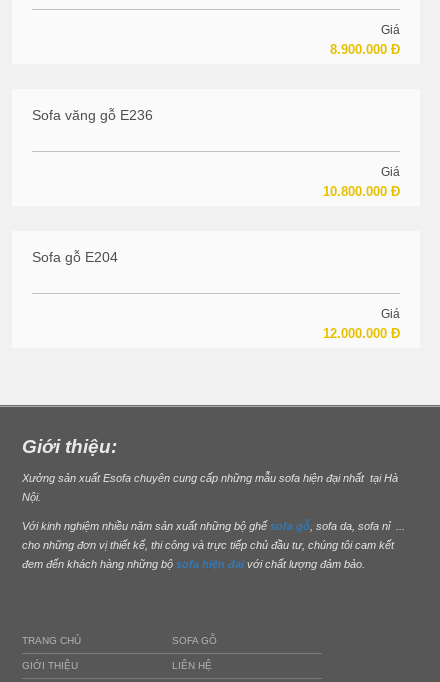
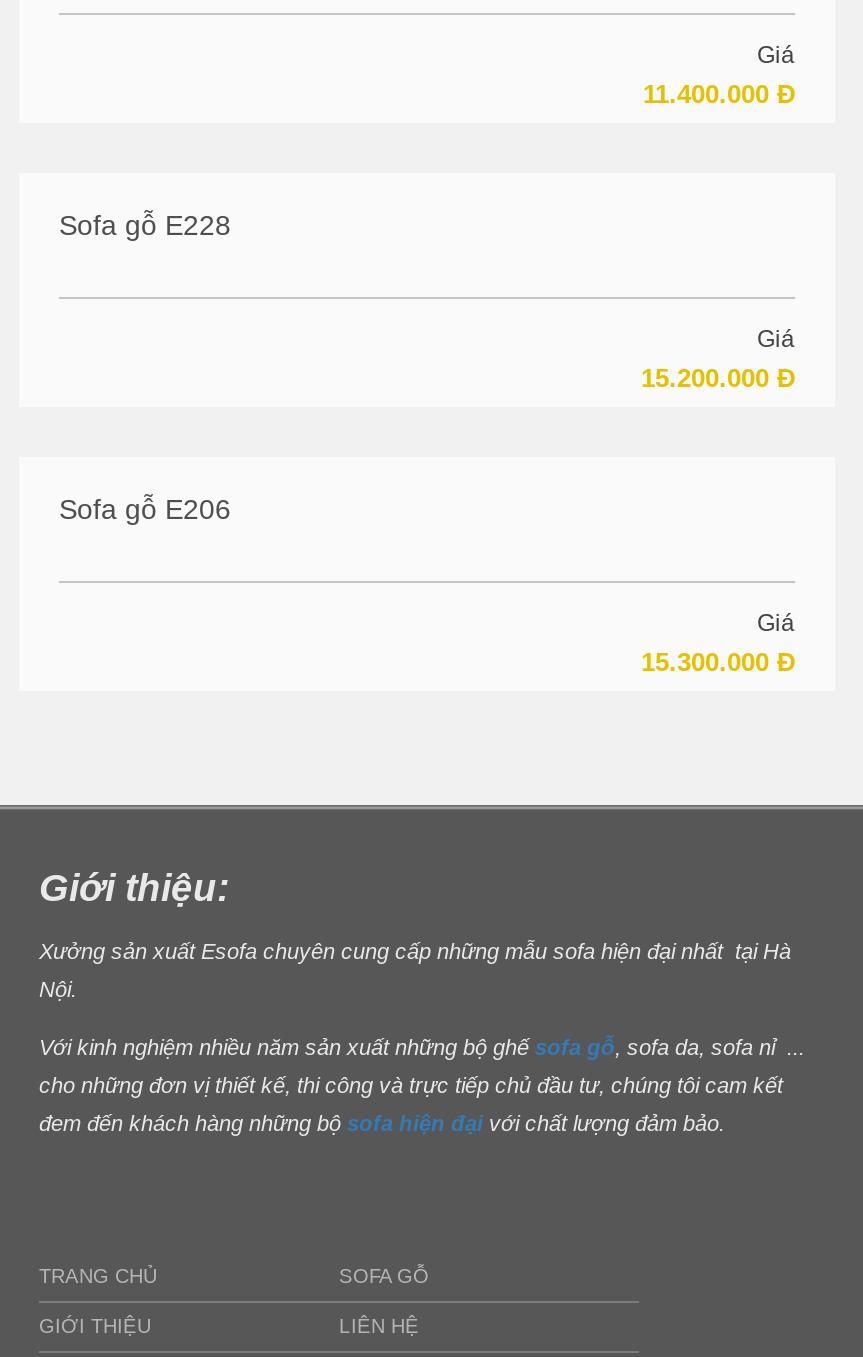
- 8.900.000 Đ
+ 11.400.000 Đ

- Sofa văng gỗ E236
+ Sofa gỗ E228

- 10.800.000 Đ
+ 15.200.000 Đ

- Sofa gỗ E204
+ Sofa gỗ E206

- 12.000.000 Đ
+ 15.300.000 Đ
